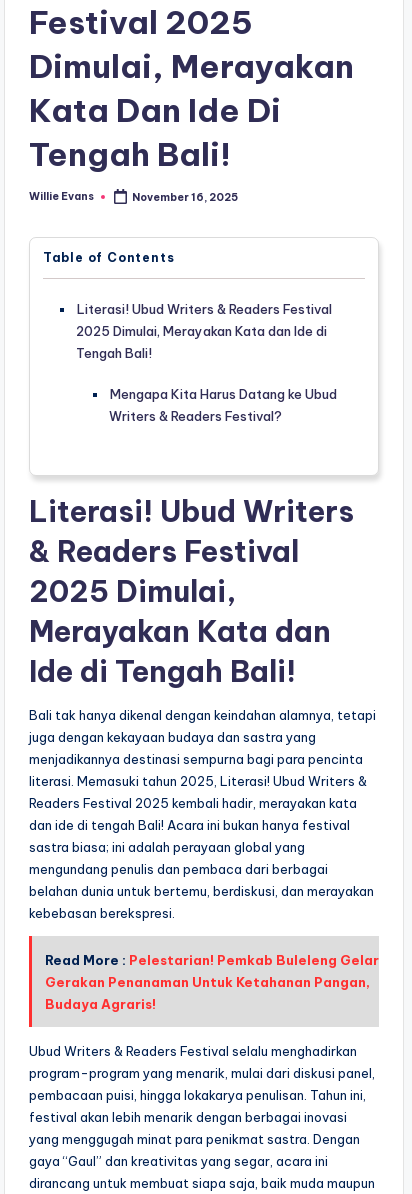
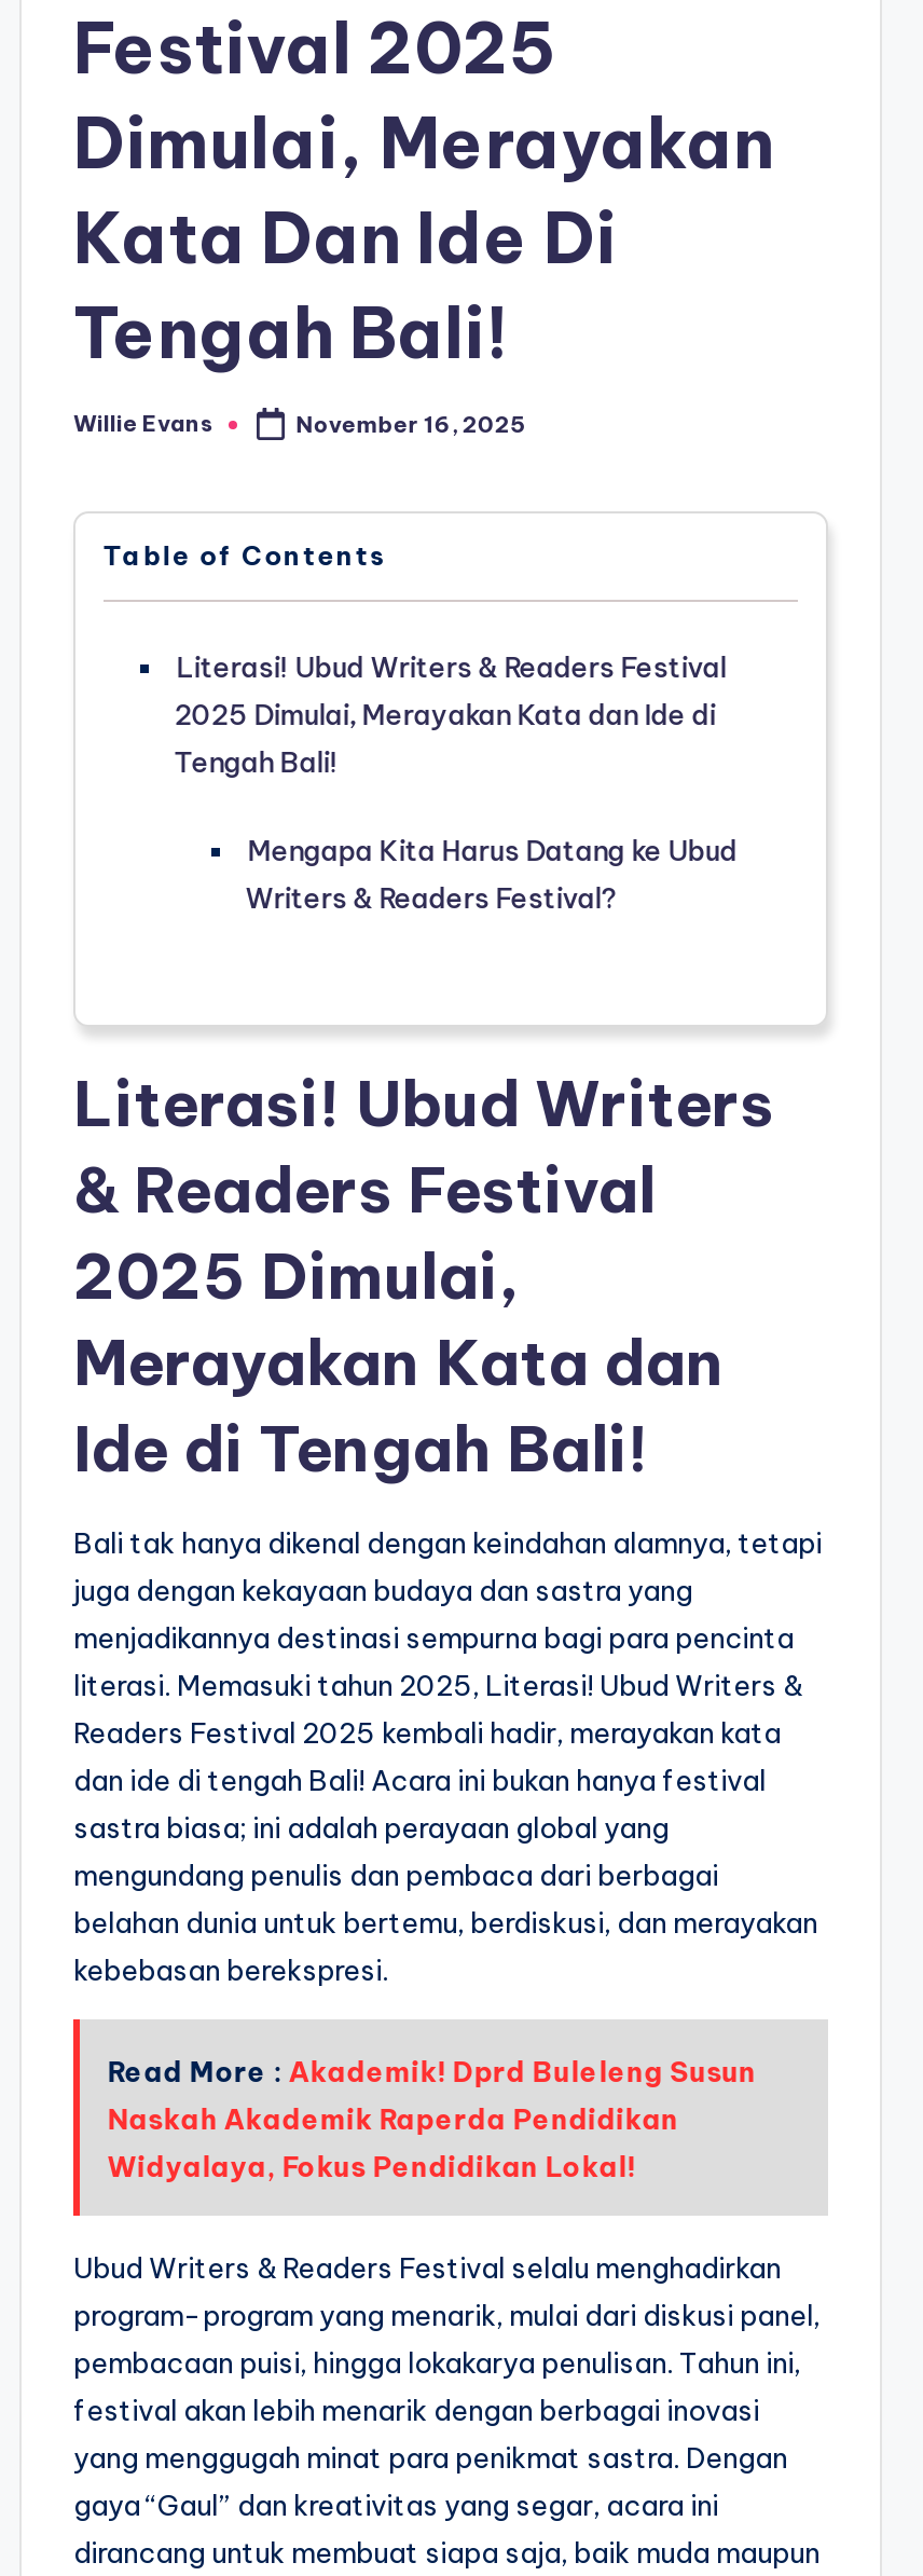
- Read More : Pelestarian! Pemkab Buleleng Gelar
- Gerakan Penanaman Untuk Ketahanan Pangan,
- Budaya Agraris!
+ Read More : Akademik! Dprd Buleleng Susun
+ Naskah Akademik Raperda Pendidikan
+ Widyalaya, Fokus Pendidikan Lokal!
